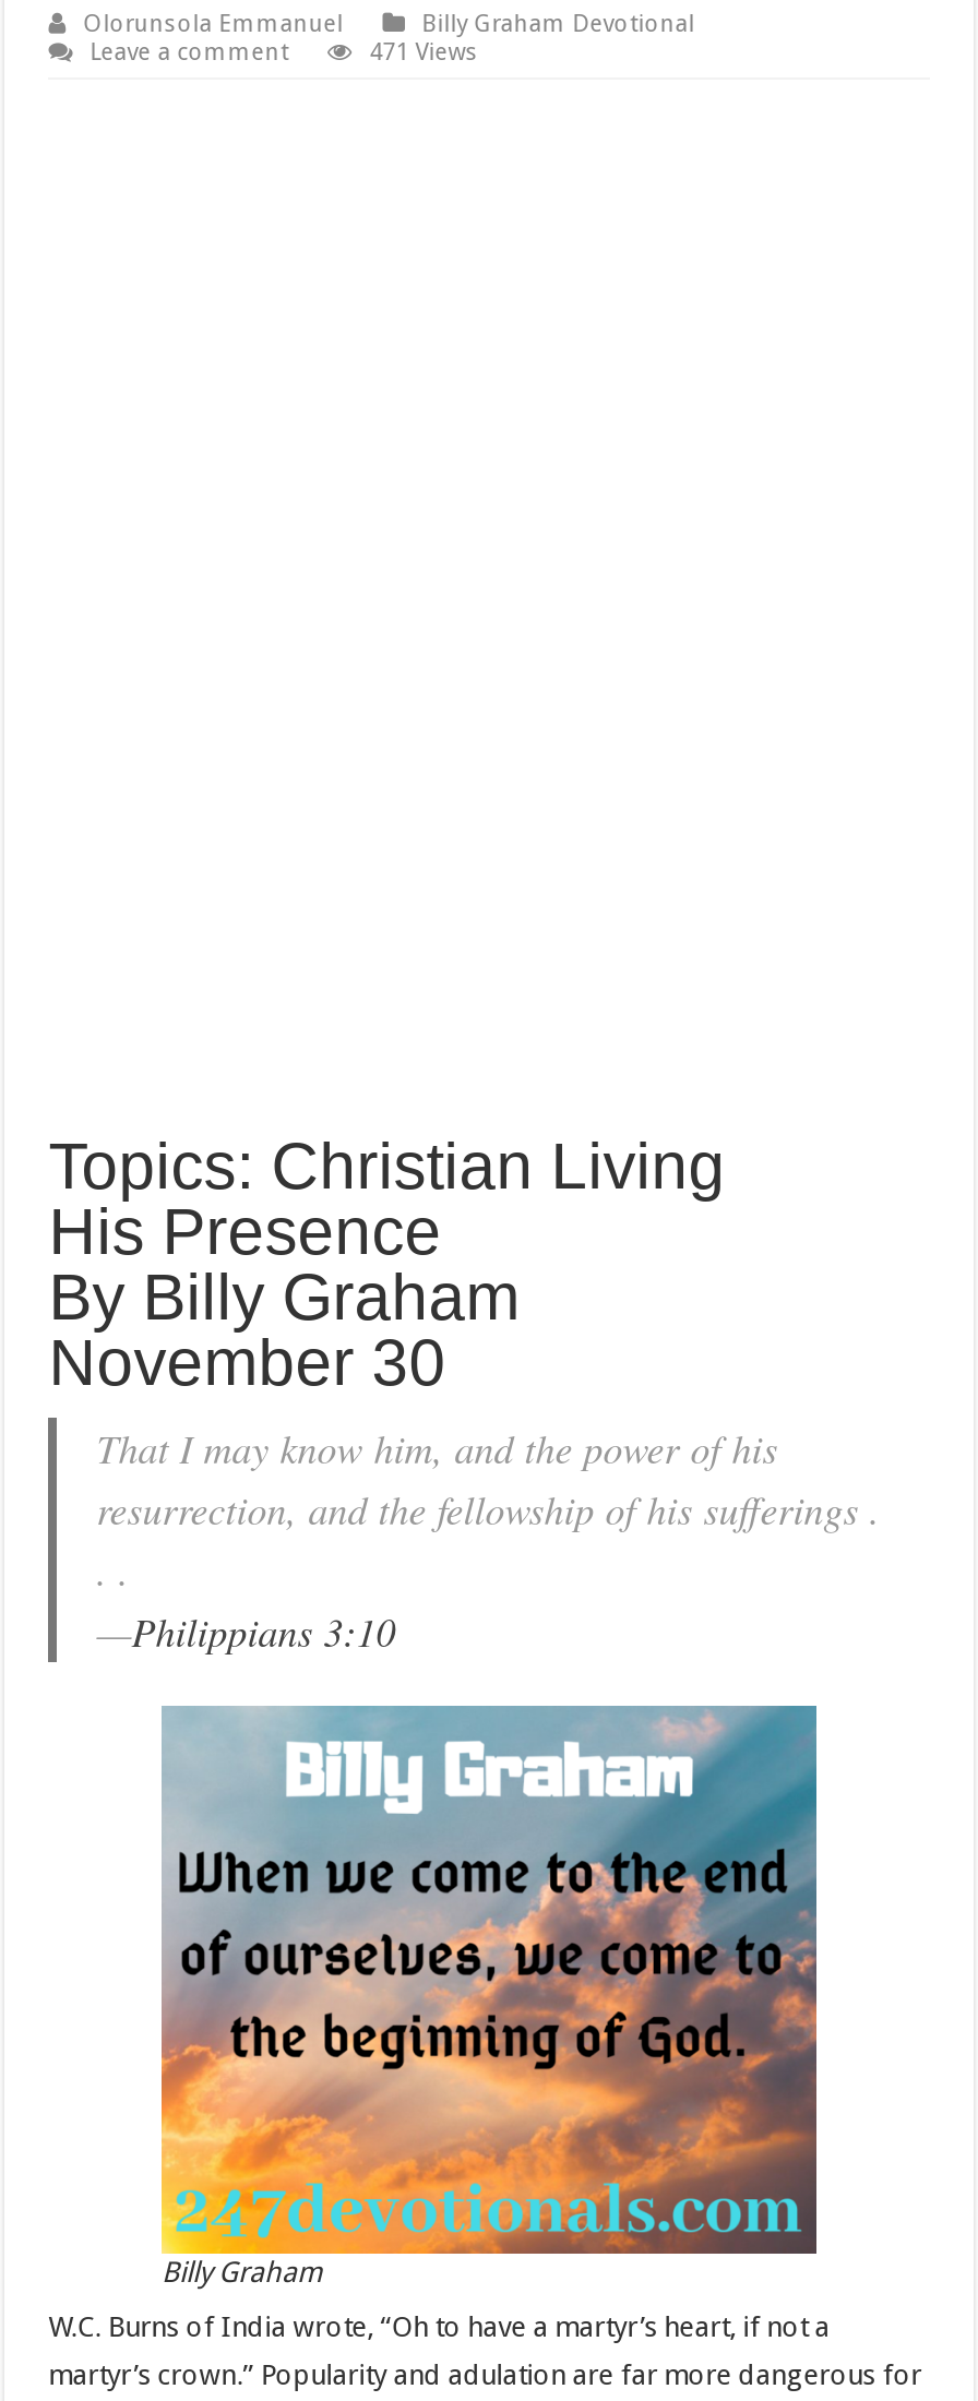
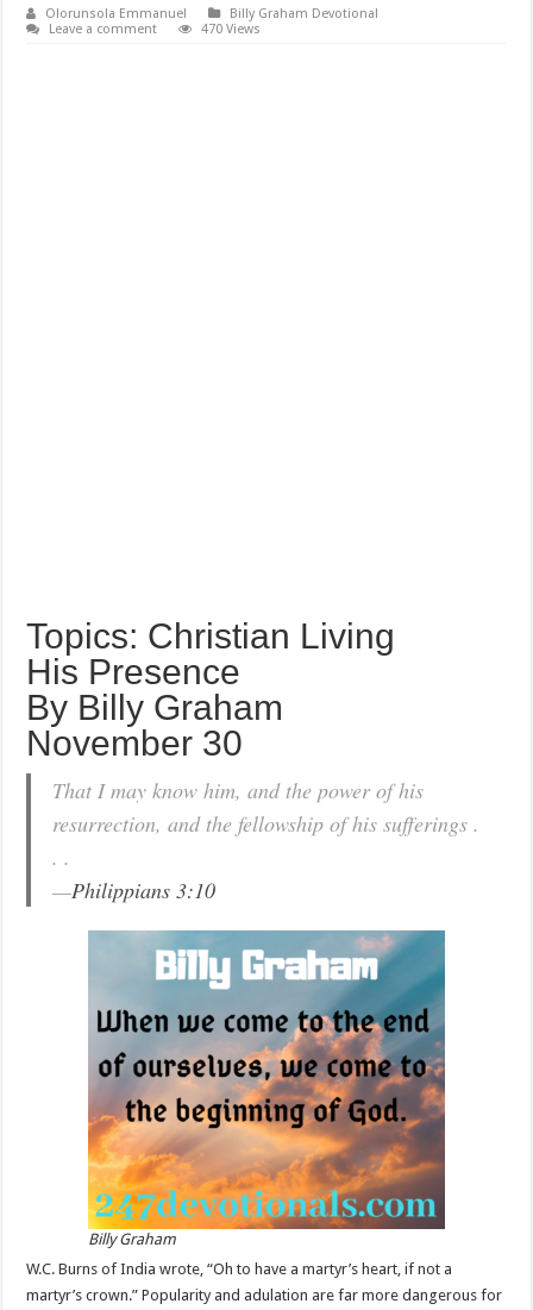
- 471 Views
+ 470 Views
